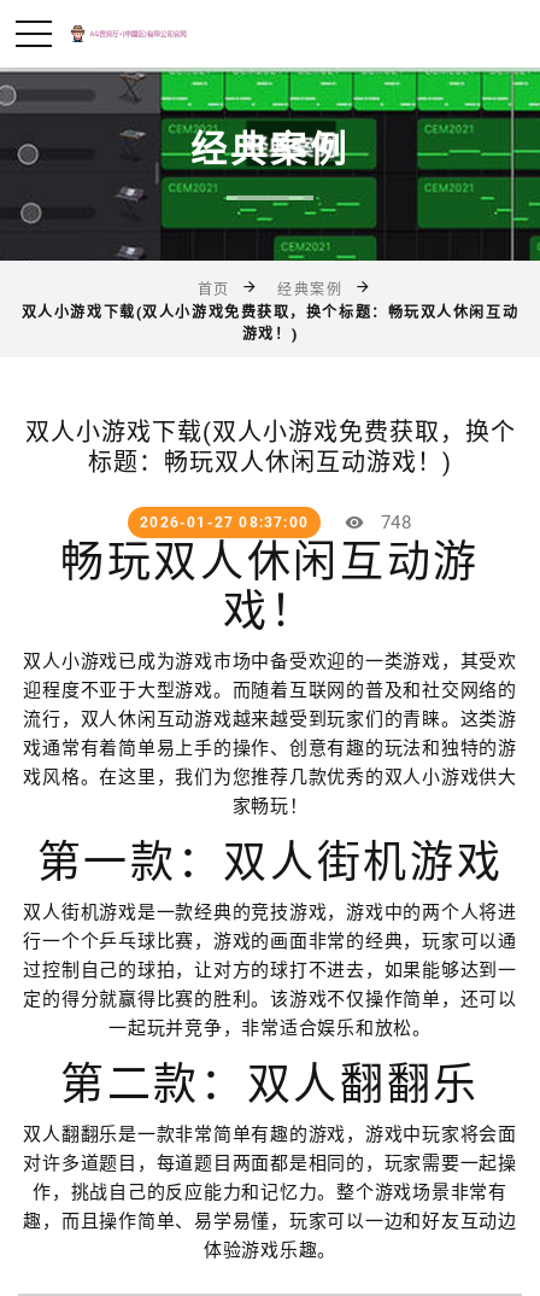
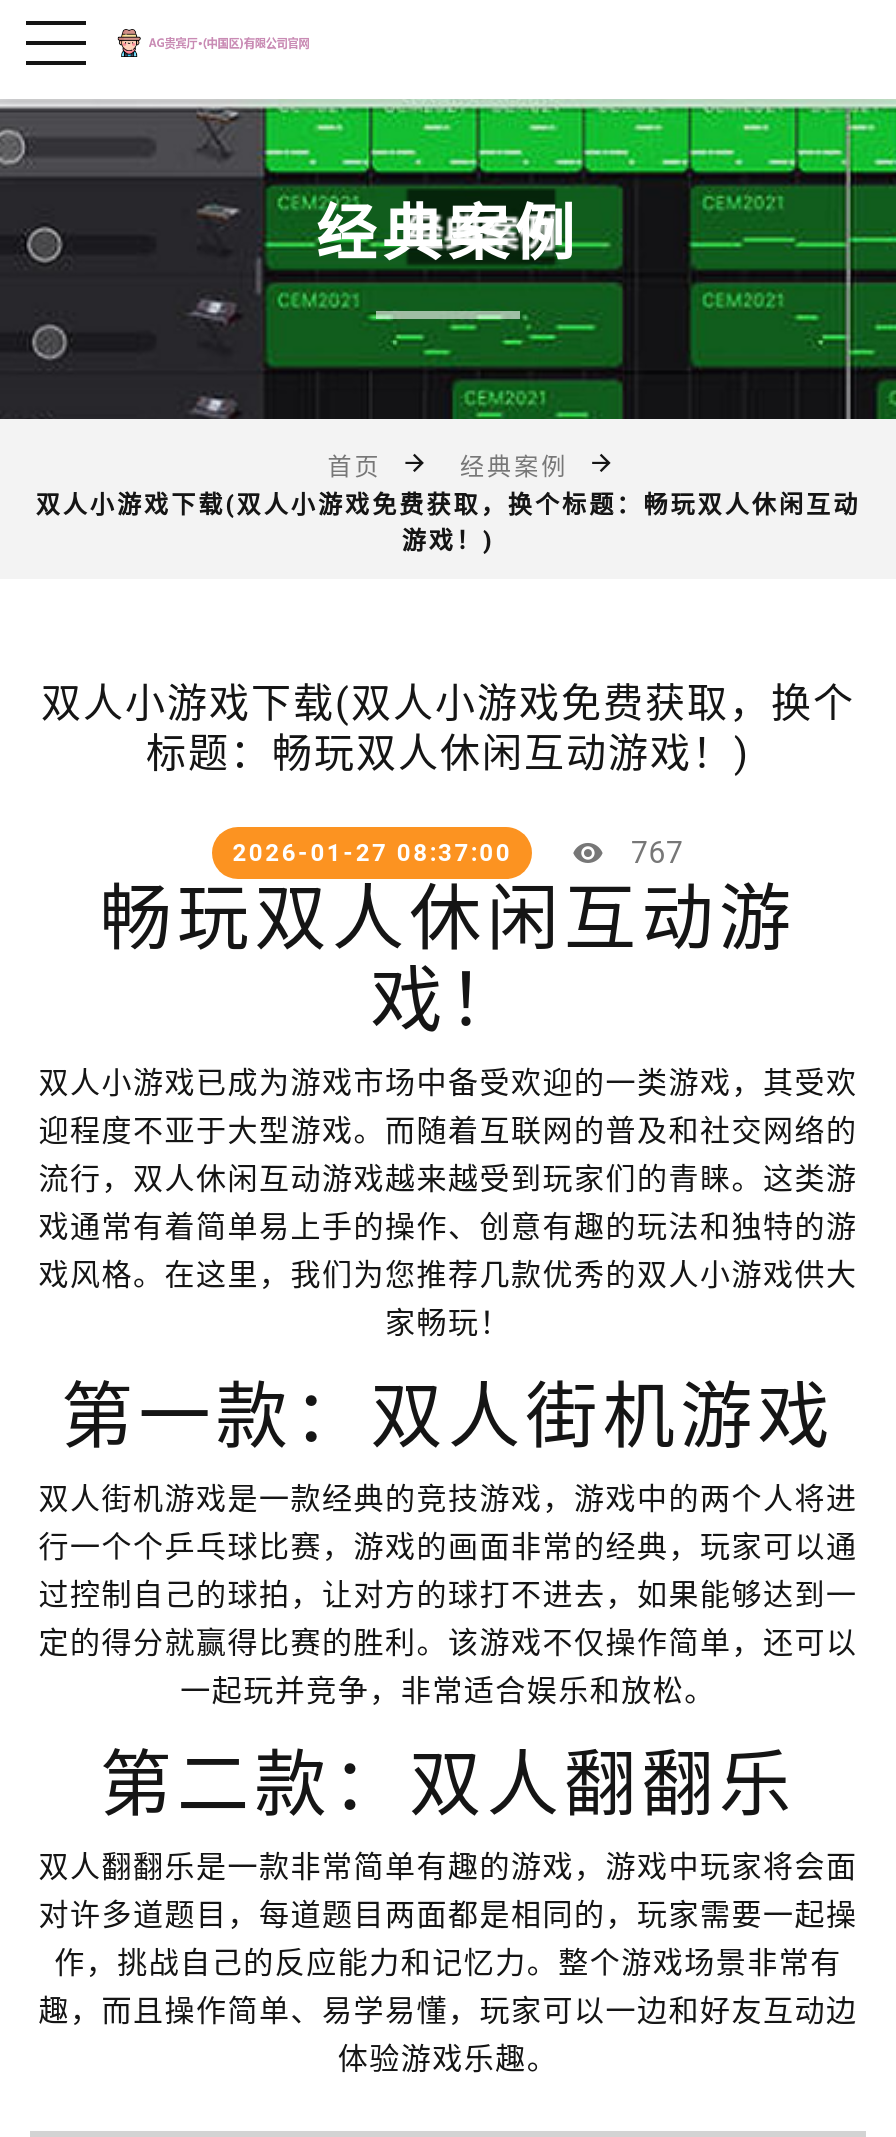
- 748
+ 767
